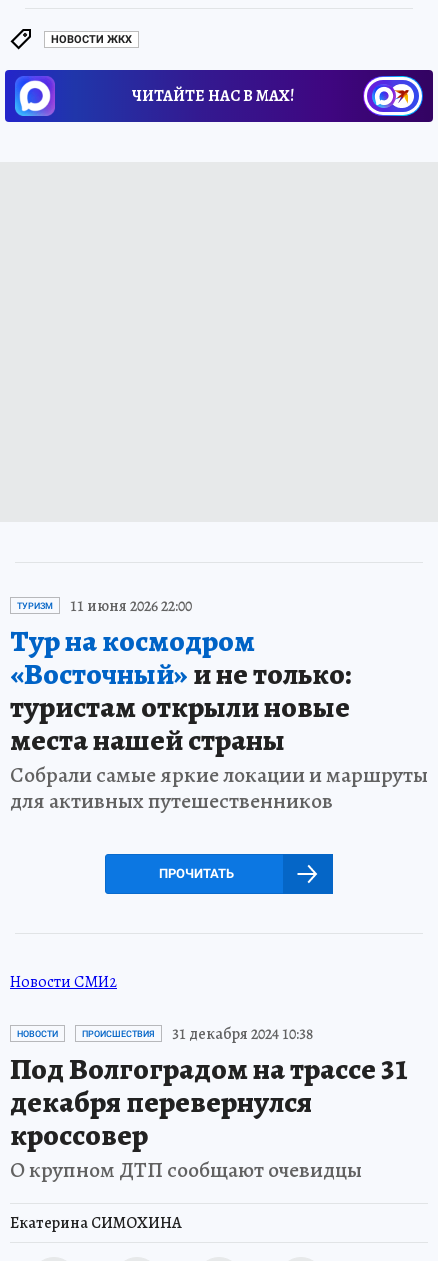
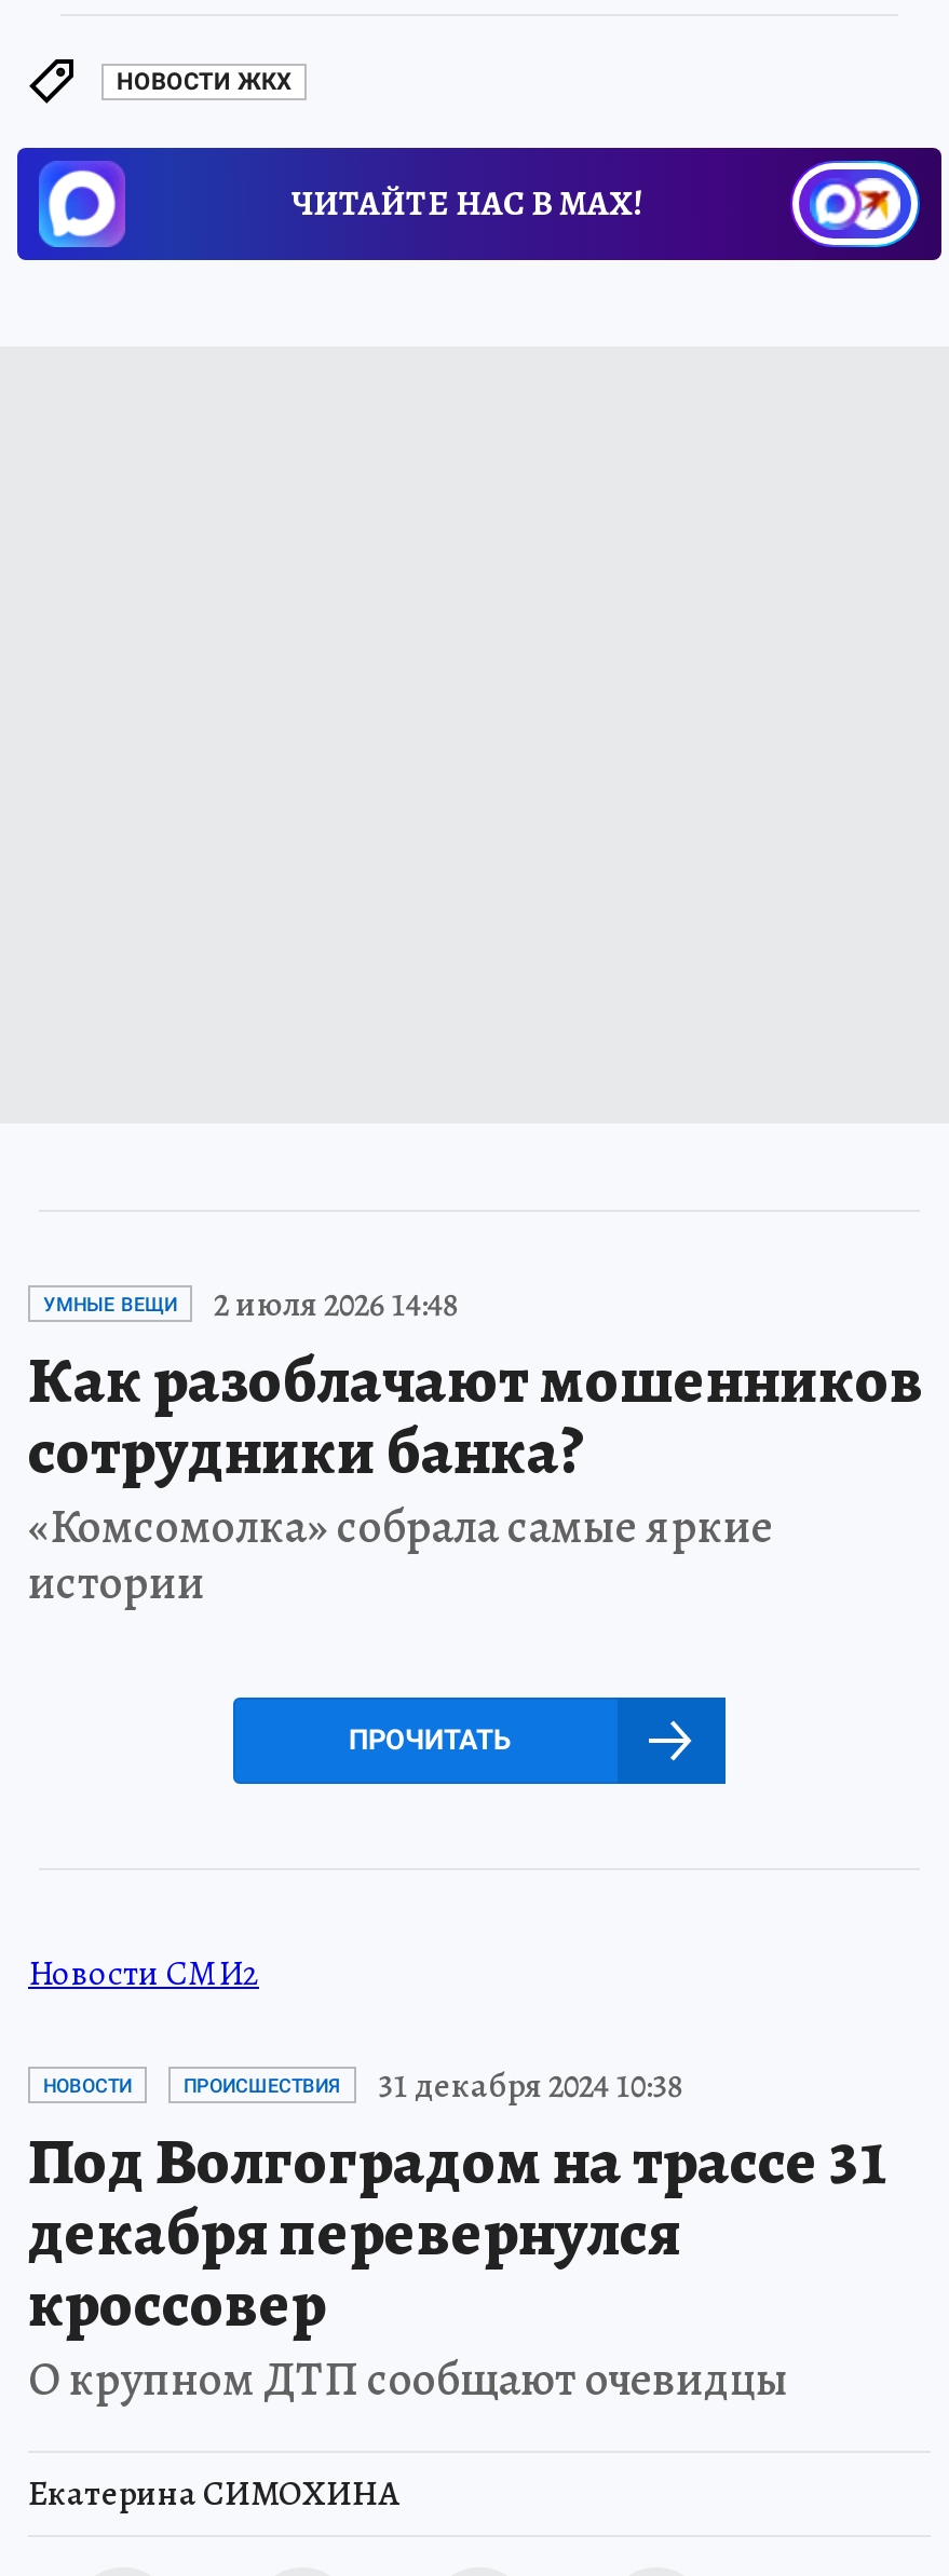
- ТУРИЗМ
- 11 июня 2026 22:00
- Тур на космодром
- «Восточный»и не только:
- туристам открыли новые
- места нашей страны
- Собрали самые яркие локации и маршруты
- для активных путешественников
+ УМНЫЕ ВЕЩИ
+ 2 июля 2026 14:48
+ Как разоблачают мошенников
+ сотрудники банка?
+ «Комсомолка» собрала самые яркие
+ истории
